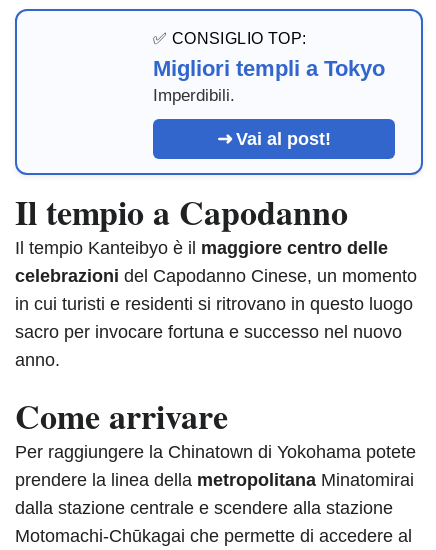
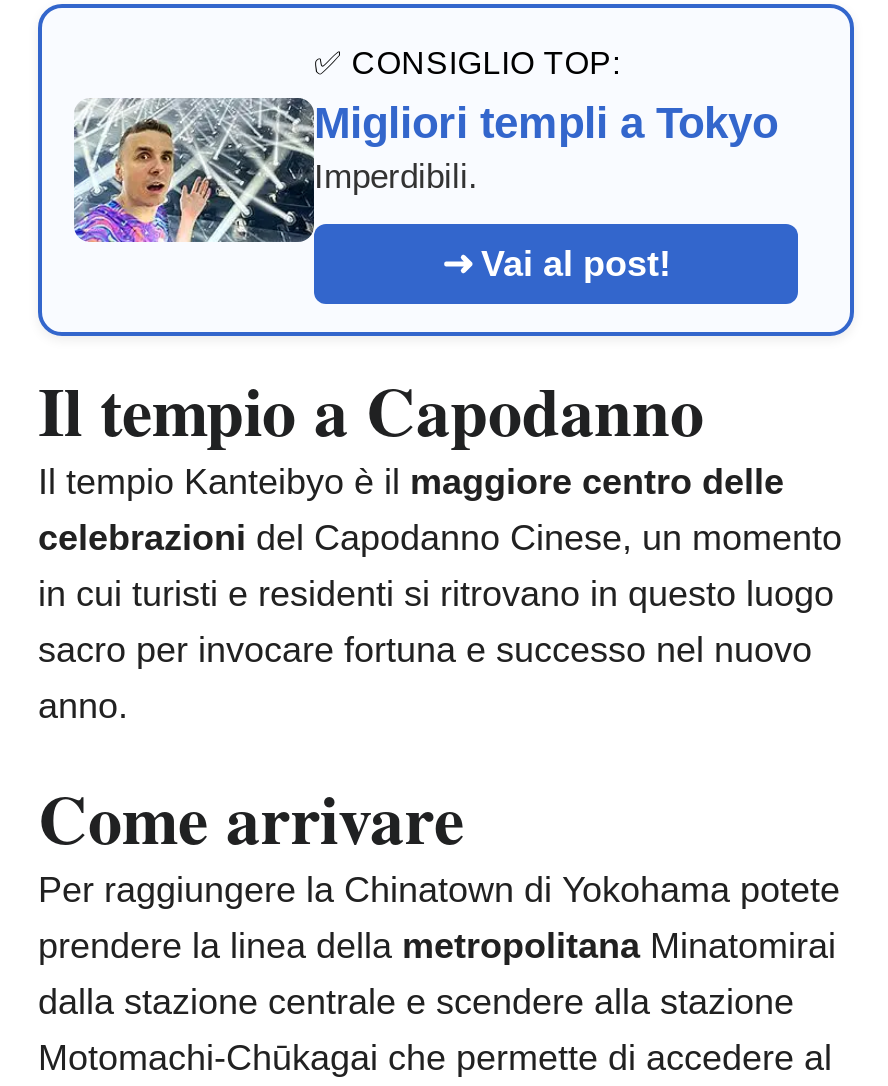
+ [image]
